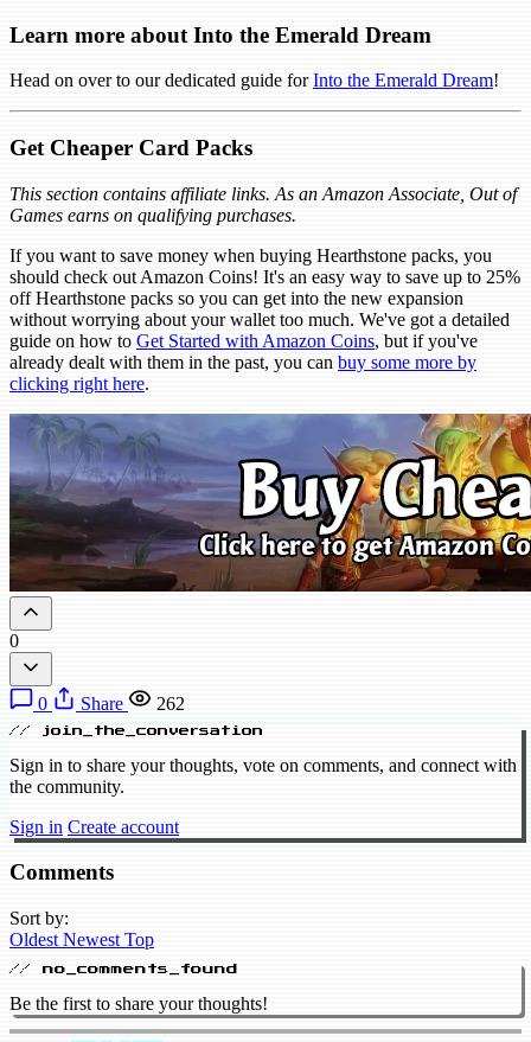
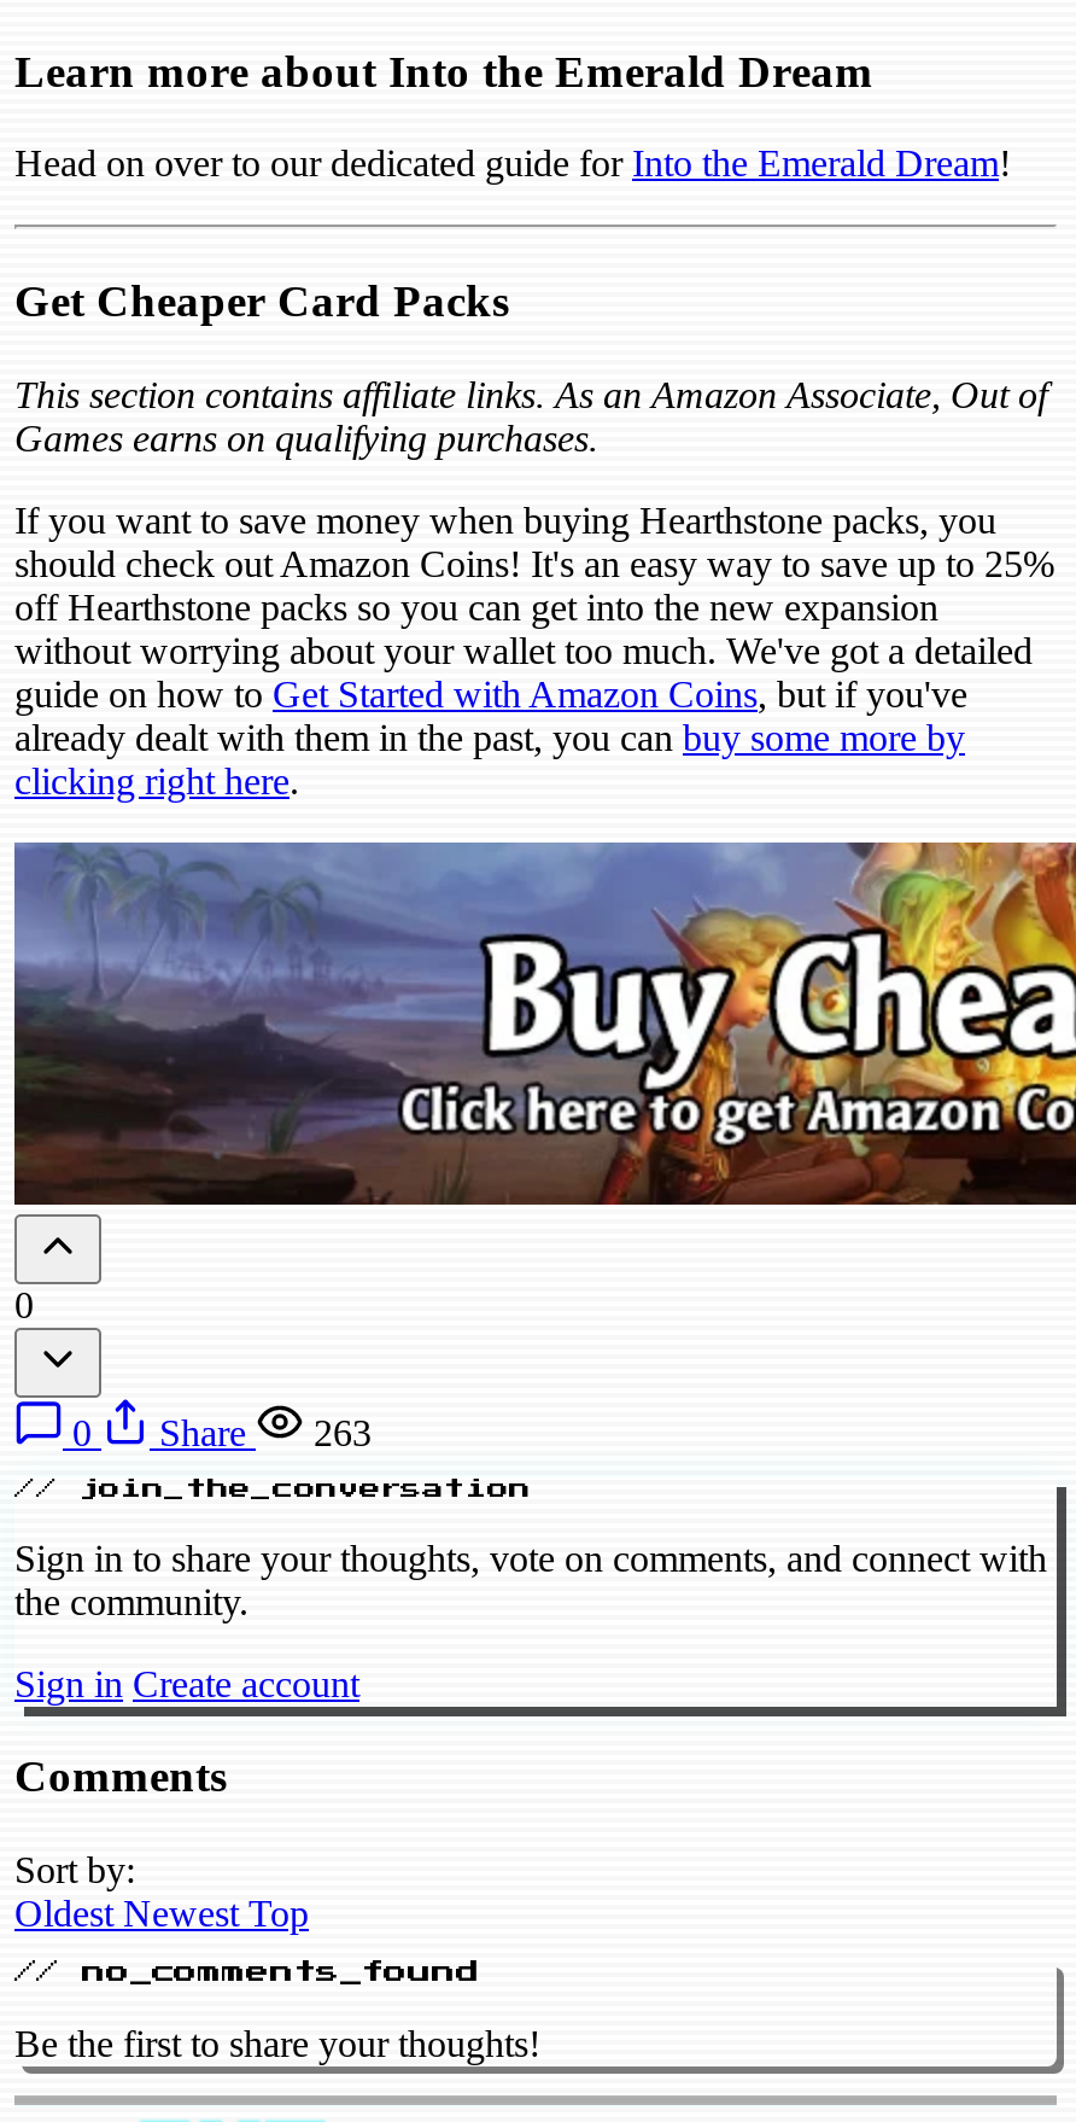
- 262
+ 263
